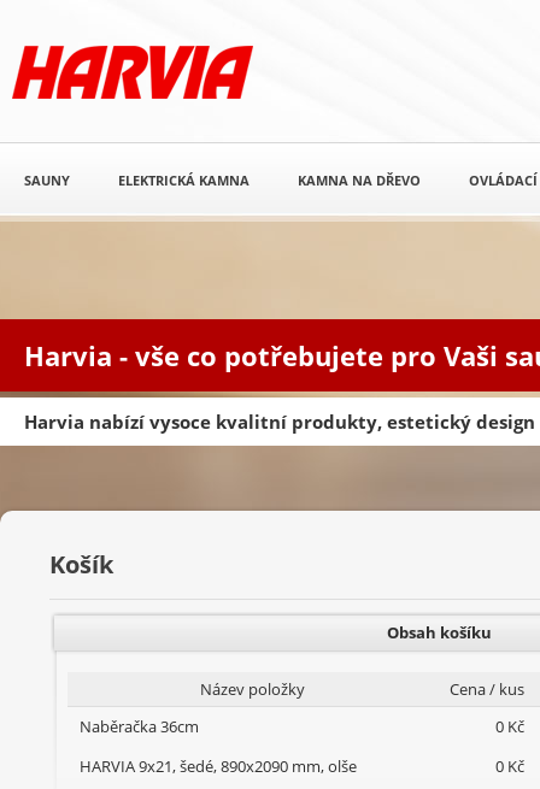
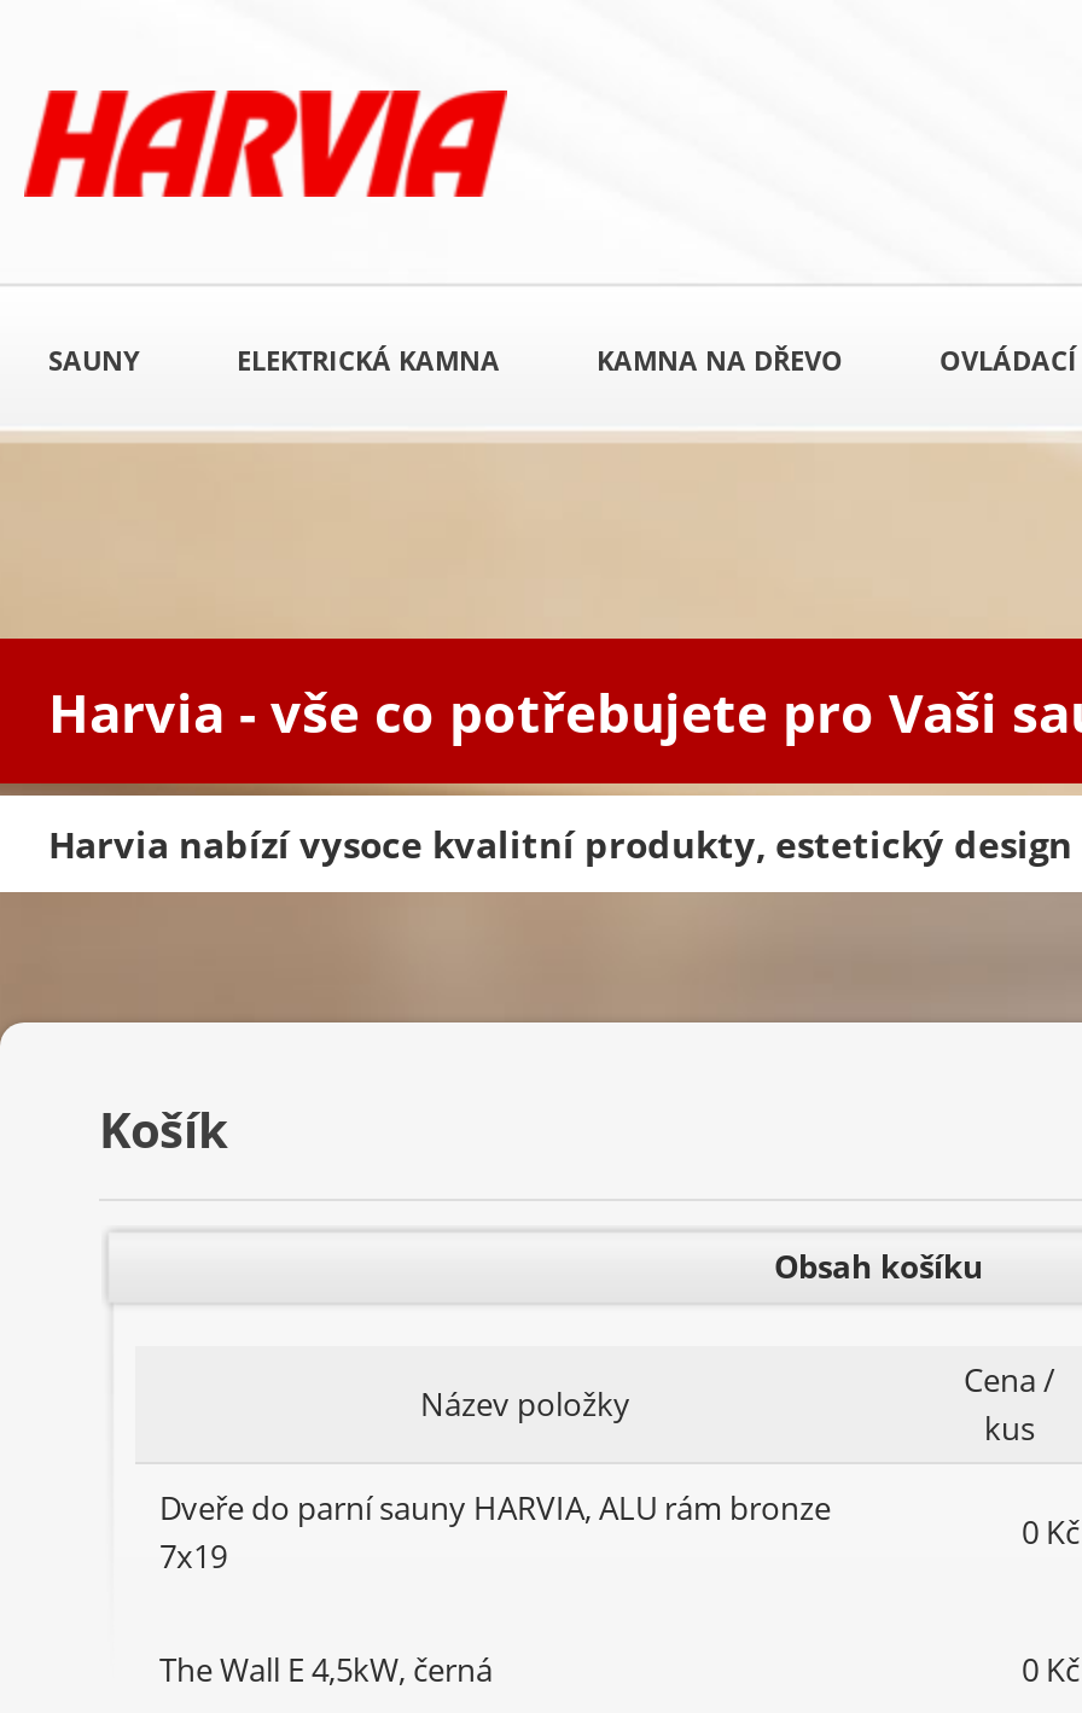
- Naběračka 36cm
+ Dveře do parní sauny HARVIA, ALU rám bronze
+ 7x19

- HARVIA 9x21, šedé, 890x2090 mm, olše
+ The Wall E 4,5kW, černá
